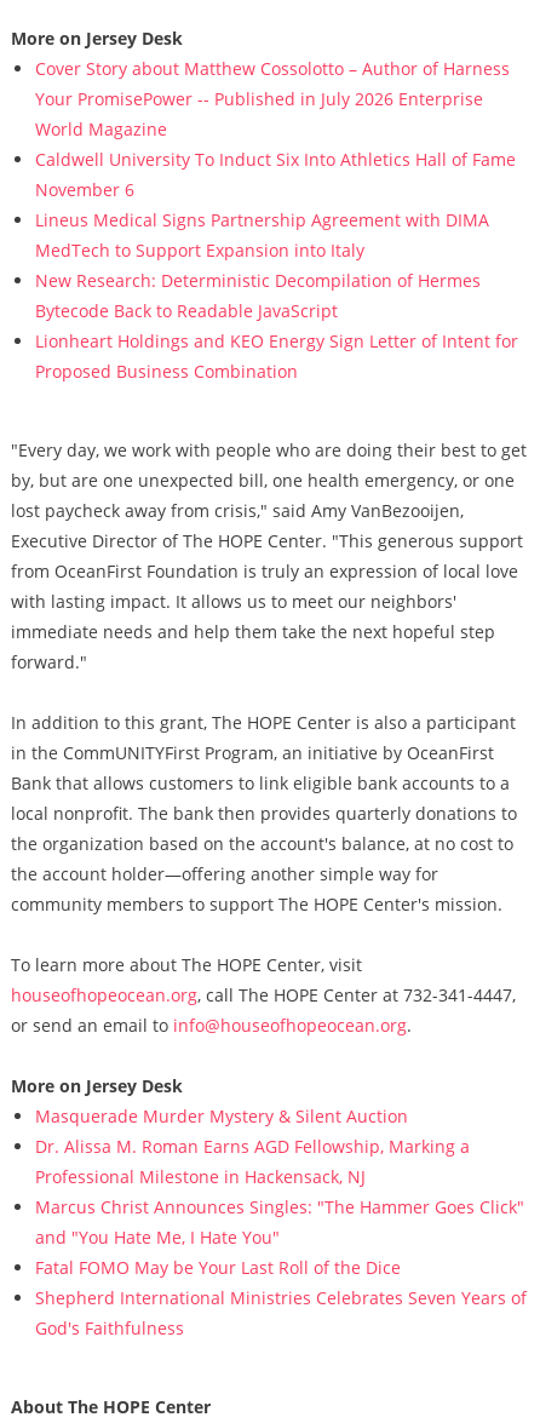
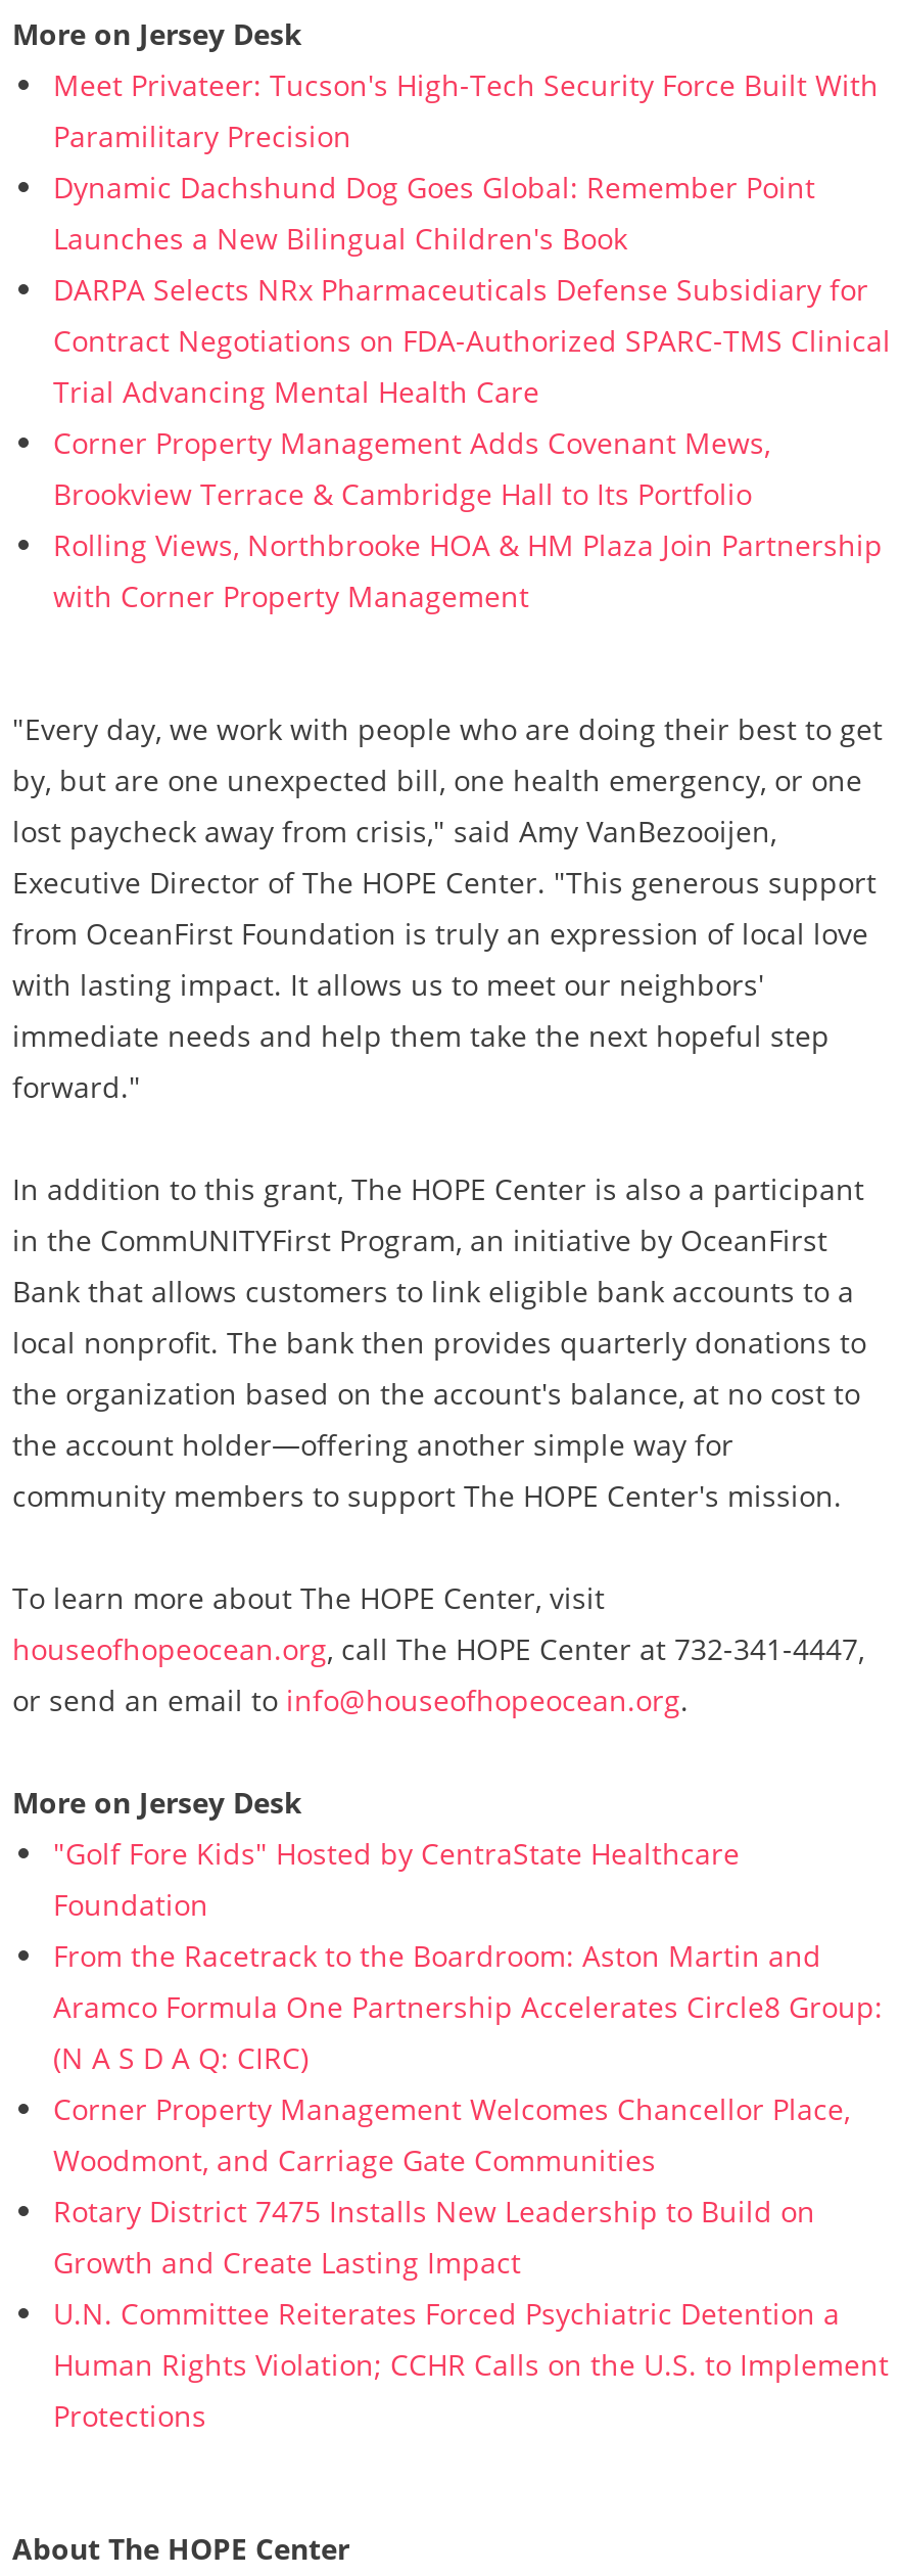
- Cover Story about Matthew Cossolotto – Author of Harness
- Your PromisePower -- Published in July 2026 Enterprise
- World Magazine
- Caldwell University To Induct Six Into Athletics Hall of Fame
- November 6
- Lineus Medical Signs Partnership Agreement with DIMA
- MedTech to Support Expansion into Italy
- New Research: Deterministic Decompilation of Hermes
- Bytecode Back to Readable JavaScript
- Lionheart Holdings and KEO Energy Sign Letter of Intent for
- Proposed Business Combination
+ Meet Privateer: Tucson's High-Tech Security Force Built With
+ Paramilitary Precision
+ Dynamic Dachshund Dog Goes Global: Remember Point
+ Launches a New Bilingual Children's Book
+ DARPA Selects NRx Pharmaceuticals Defense Subsidiary for
+ Contract Negotiations on FDA-Authorized SPARC-TMS Clinical
+ Trial Advancing Mental Health Care
+ Corner Property Management Adds Covenant Mews,
+ Brookview Terrace & Cambridge Hall to Its Portfolio
+ Rolling Views, Northbrooke HOA & HM Plaza Join Partnership
+ with Corner Property Management

- Masquerade Murder Mystery & Silent Auction
- Dr. Alissa M. Roman Earns AGD Fellowship, Marking a
- Professional Milestone in Hackensack, NJ
- Marcus Christ Announces Singles: "The Hammer Goes Click"
- and "You Hate Me, I Hate You"
- Fatal FOMO May be Your Last Roll of the Dice
- Shepherd International Ministries Celebrates Seven Years of
- God's Faithfulness
+ "Golf Fore Kids" Hosted by CentraState Healthcare
+ Foundation
+ From the Racetrack to the Boardroom: Aston Martin and
+ Aramco Formula One Partnership Accelerates Circle8 Group:
+ (N A S D A Q: CIRC)
+ Corner Property Management Welcomes Chancellor Place,
+ Woodmont, and Carriage Gate Communities
+ Rotary District 7475 Installs New Leadership to Build on
+ Growth and Create Lasting Impact
+ U.N. Committee Reiterates Forced Psychiatric Detention a
+ Human Rights Violation; CCHR Calls on the U.S. to Implement
+ Protections
